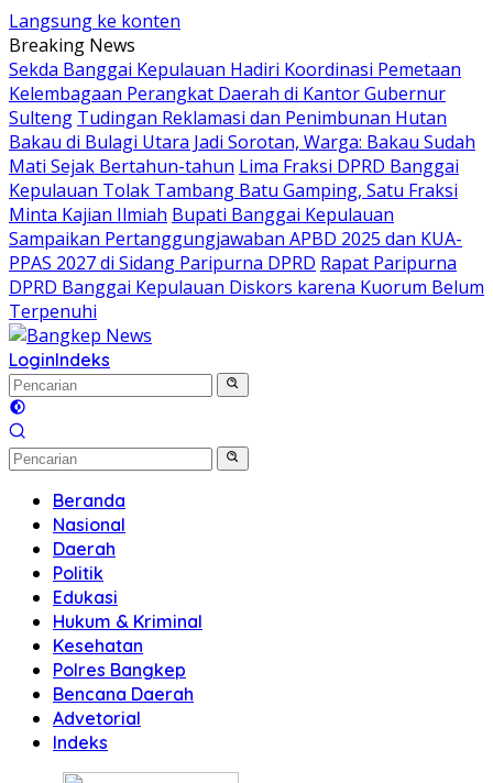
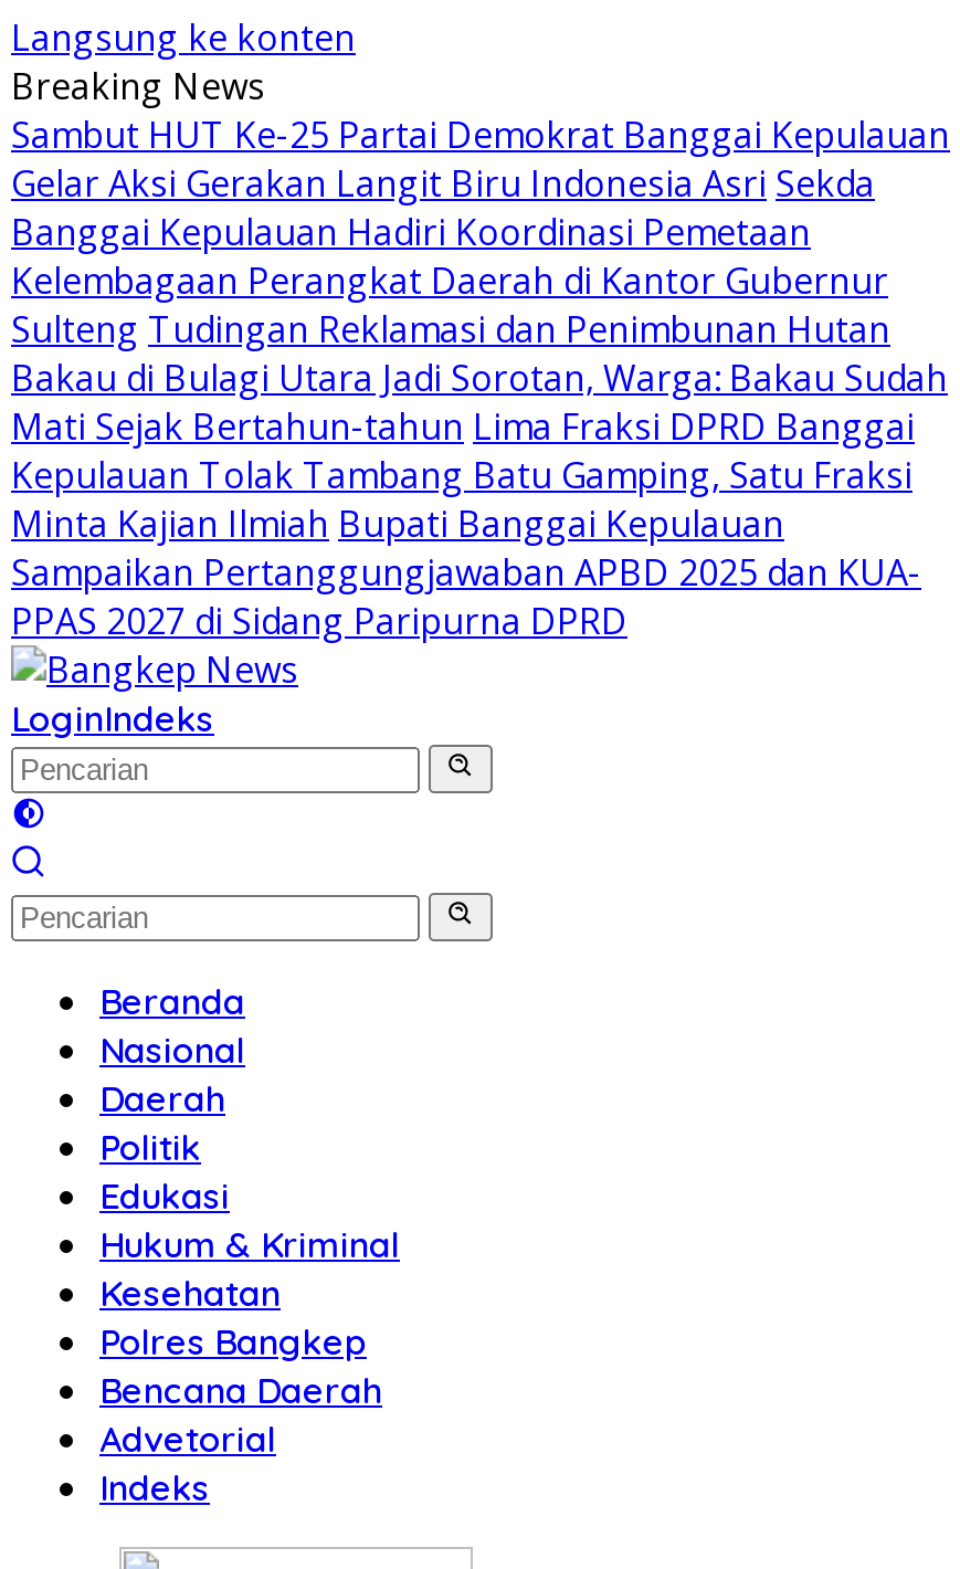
- Sekda Banggai Kepulauan Hadiri Koordinasi Pemetaan
+ Sambut HUT Ke-25 Partai Demokrat Banggai Kepulauan
+ Gelar Aksi Gerakan Langit Biru Indonesia Asri Sekda
+ Banggai Kepulauan Hadiri Koordinasi Pemetaan

moved down: Kelembagaan Perangkat Daerah di Kantor Gubernur | Sulteng Tudingan Reklamasi dan Penimbunan Hutan | Bakau di Bulagi Utara Jadi Sorotan, Warga: Bakau Sudah | Mati Sejak Bertahun-tahun Lima Fraksi DPRD Banggai | Kepulauan Tolak Tambang Batu Gamping, Satu Fraksi | Minta Kajian Ilmiah Bupati Banggai Kepulauan | Sampaikan Pertanggungjawaban APBD 2025 dan KUA-

- PPAS 2027 di Sidang Paripurna DPRD Rapat Paripurna
- DPRD Banggai Kepulauan Diskors karena Kuorum Belum
- Terpenuhi
+ PPAS 2027 di Sidang Paripurna DPRD
